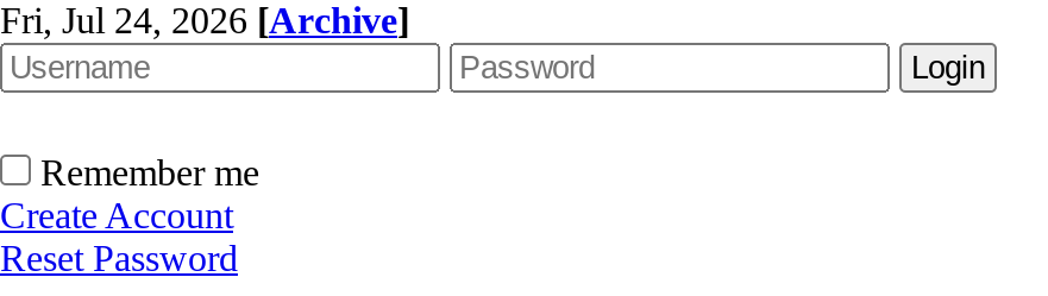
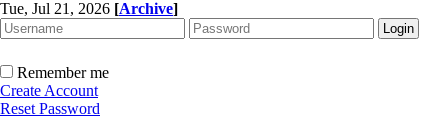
- Fri, Jul 24, 2026 [Archive]
+ Tue, Jul 21, 2026 [Archive]
